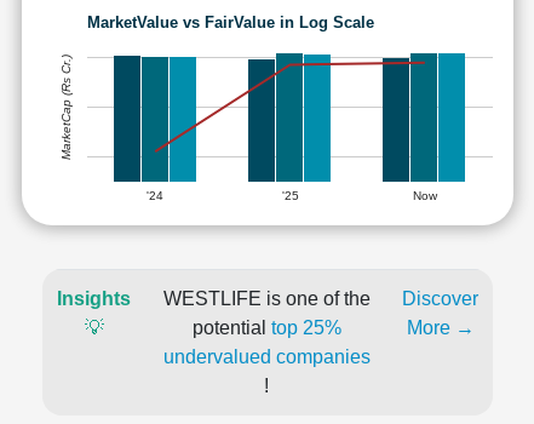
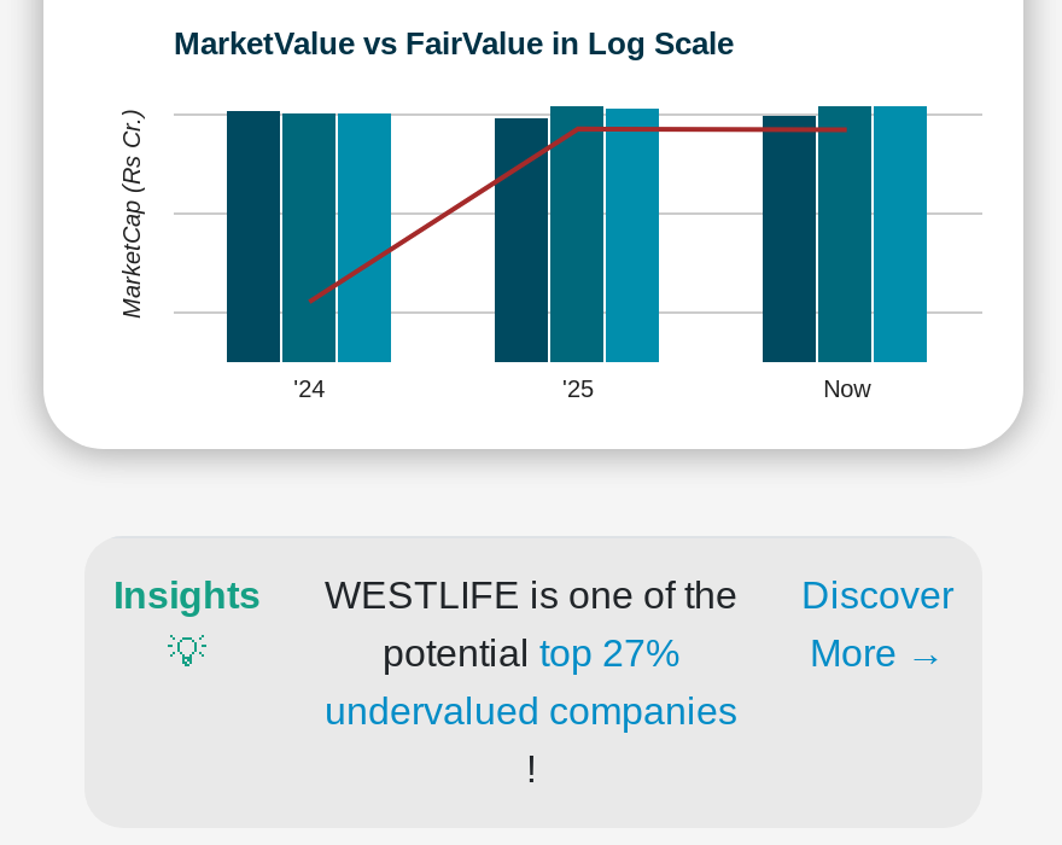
- potential top 25%
+ potential top 27%
